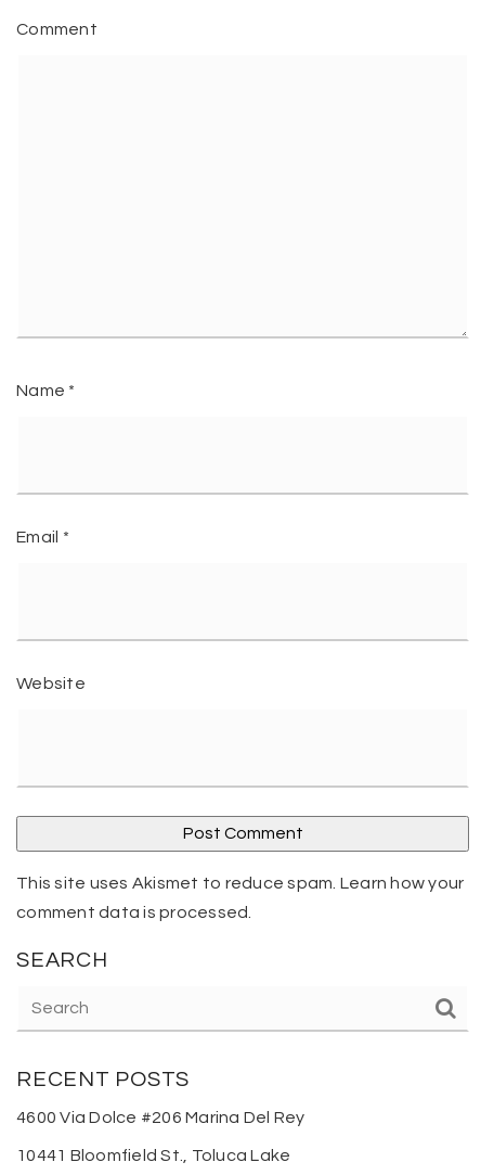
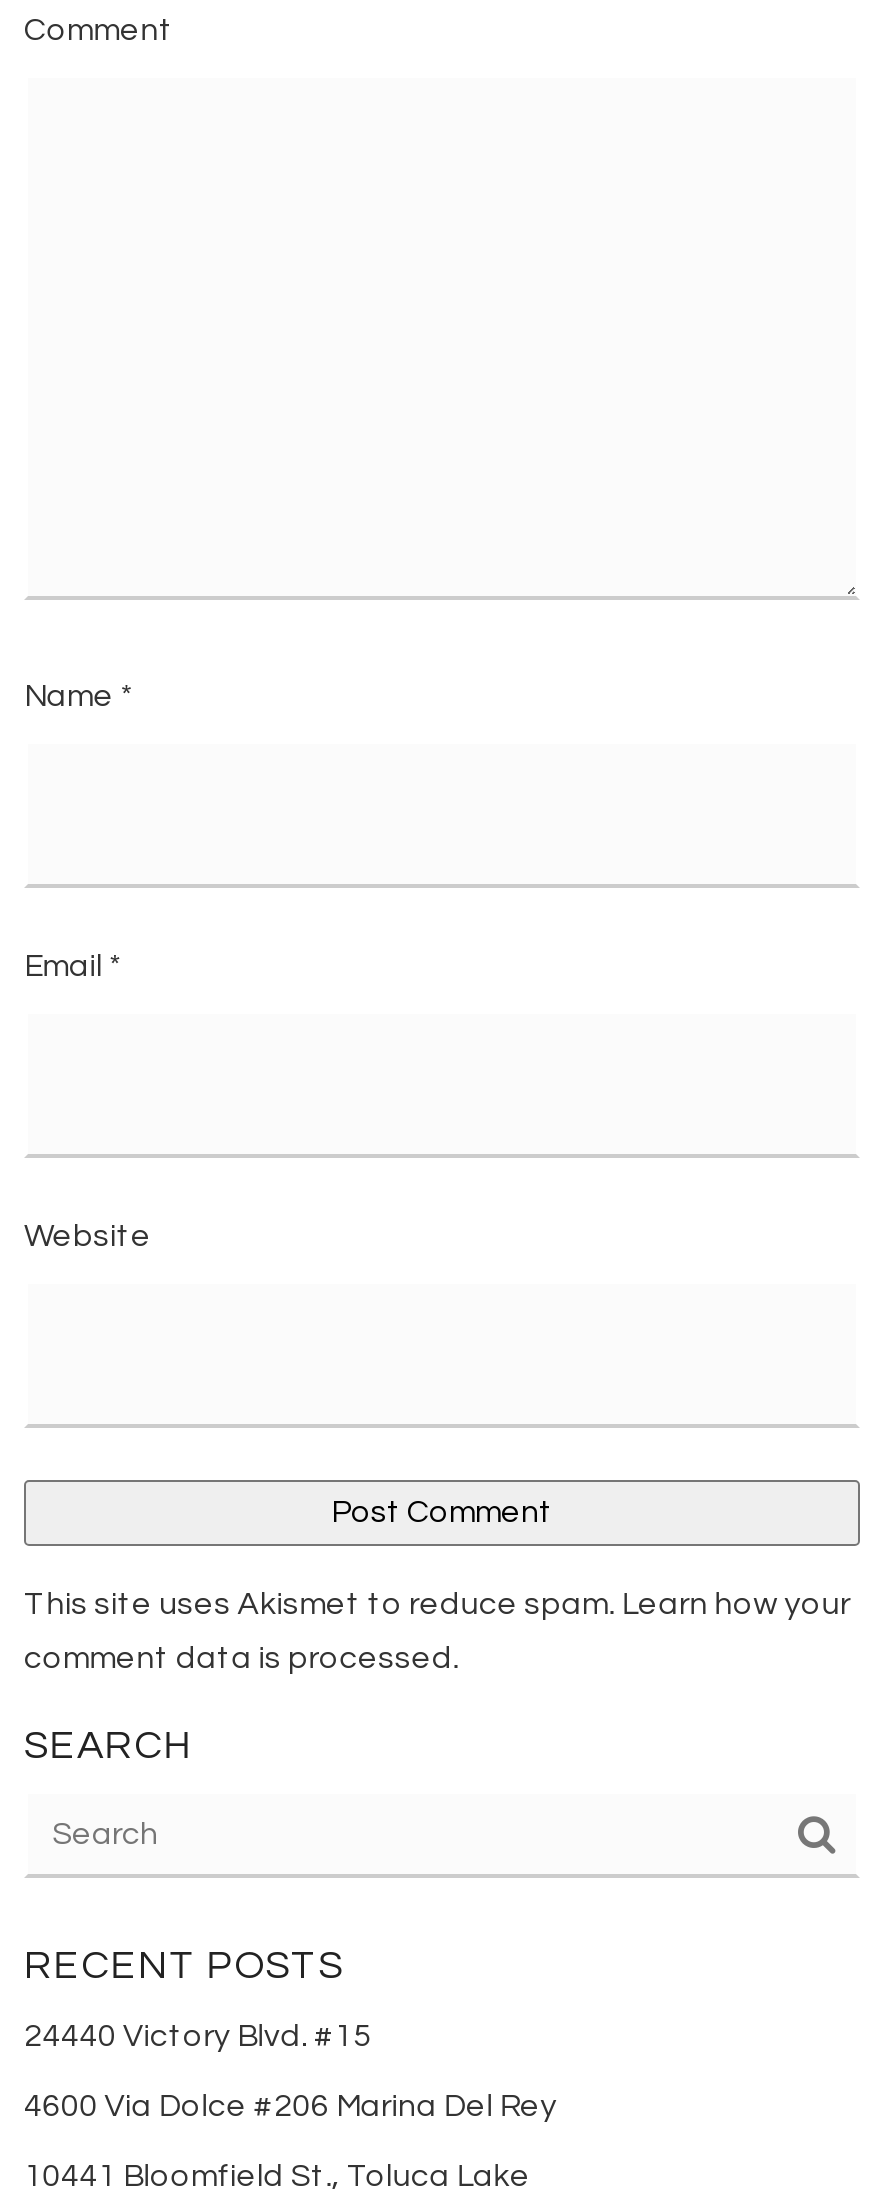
+ 24440 Victory Blvd. #15
